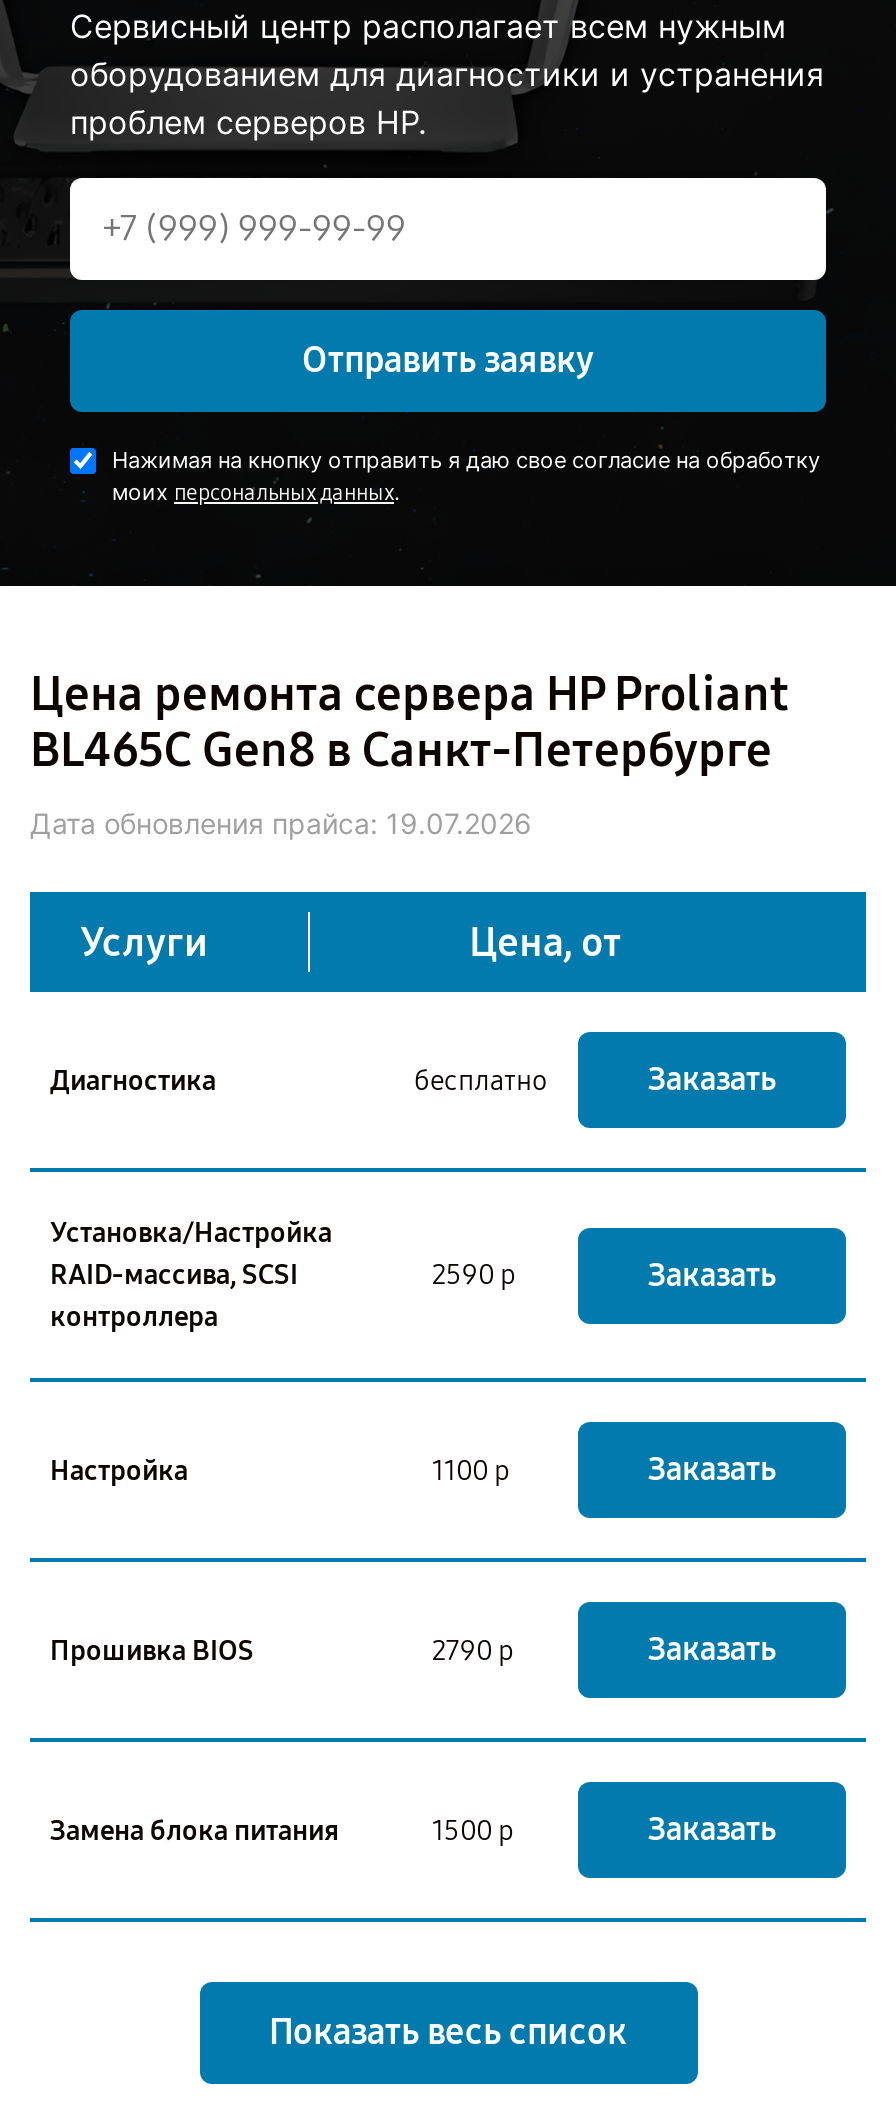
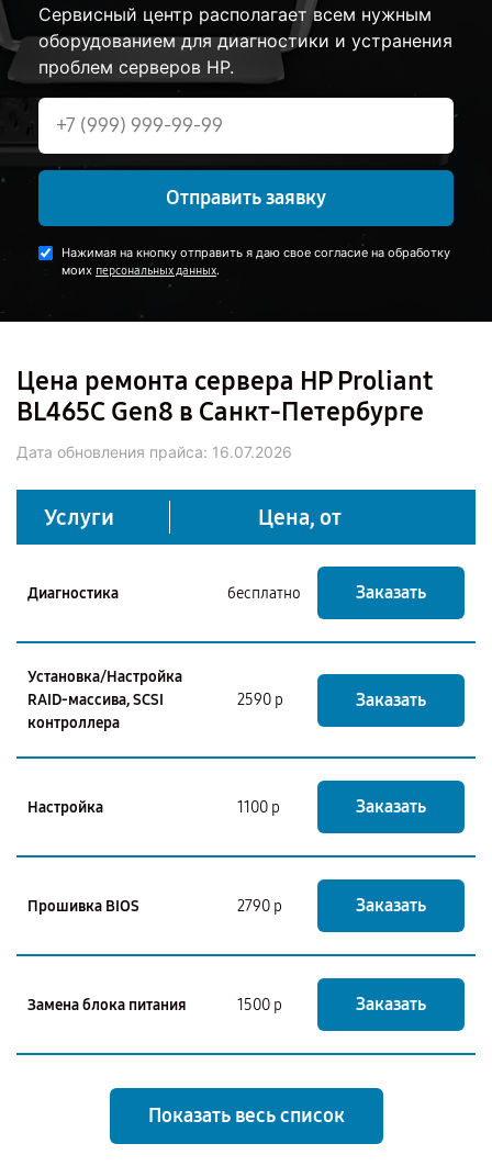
- Дата обновления прайса: 19.07.2026
+ Дата обновления прайса: 16.07.2026
